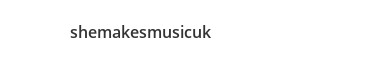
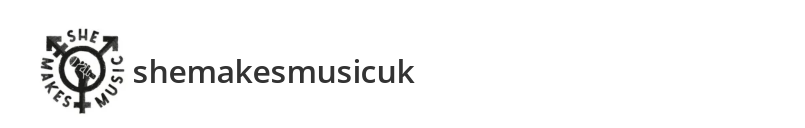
+ [image]
